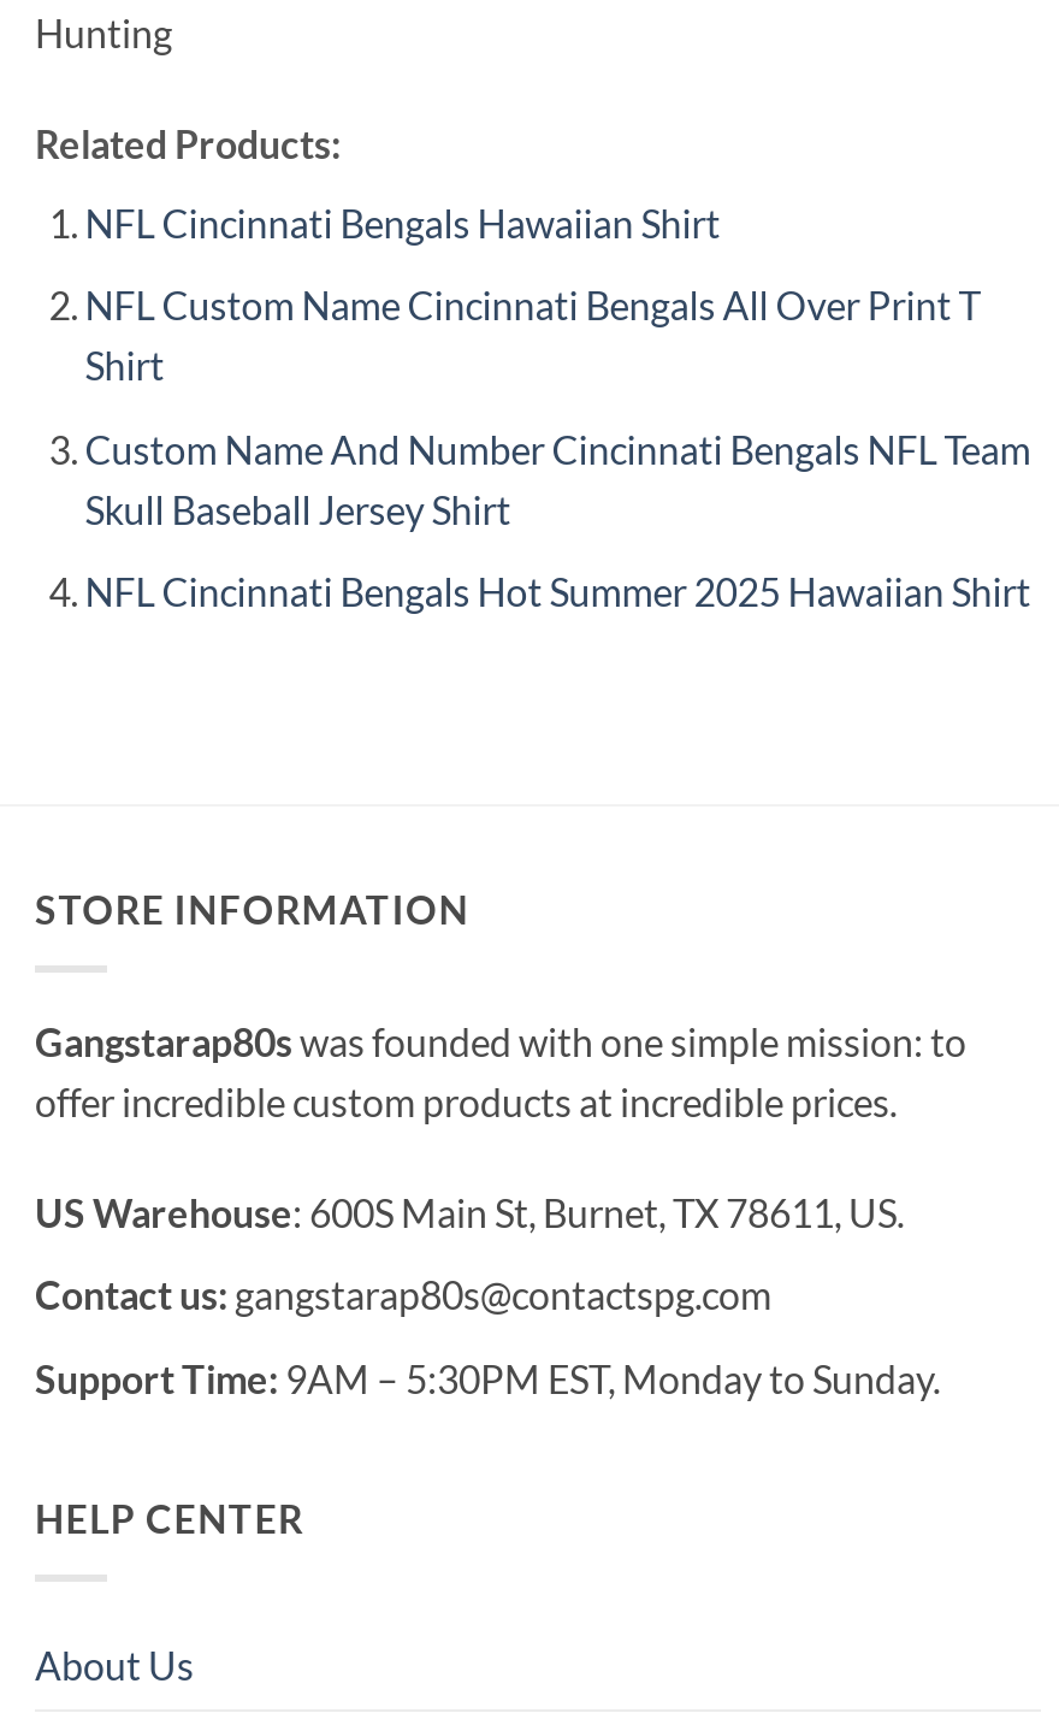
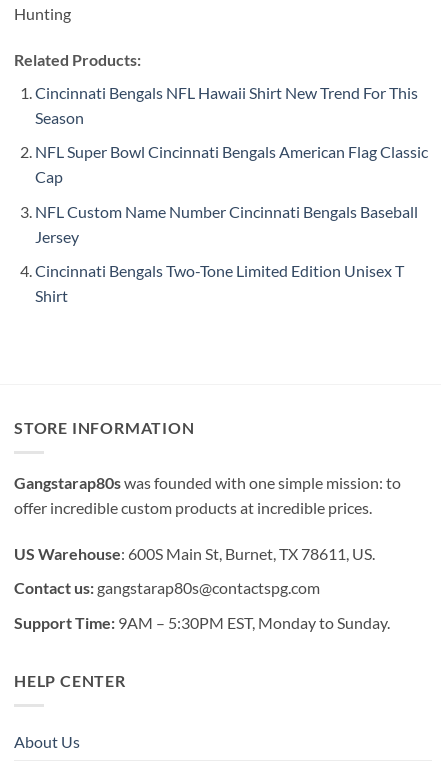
- NFL Cincinnati Bengals Hawaiian Shirt
- NFL Custom Name Cincinnati Bengals All Over Print T
+ Cincinnati Bengals NFL Hawaii Shirt New Trend For This
+ Season
+ NFL Super Bowl Cincinnati Bengals American Flag Classic
+ Cap
+ NFL Custom Name Number Cincinnati Bengals Baseball
+ Jersey
+ Cincinnati Bengals Two-Tone Limited Edition Unisex T

moved down: Shirt

- Custom Name And Number Cincinnati Bengals NFL Team
- Skull Baseball Jersey Shirt
- NFL Cincinnati Bengals Hot Summer 2025 Hawaiian Shirt
